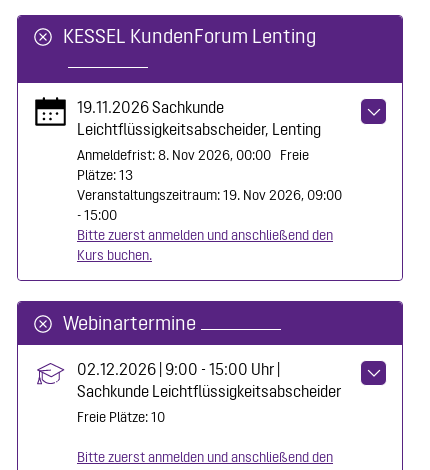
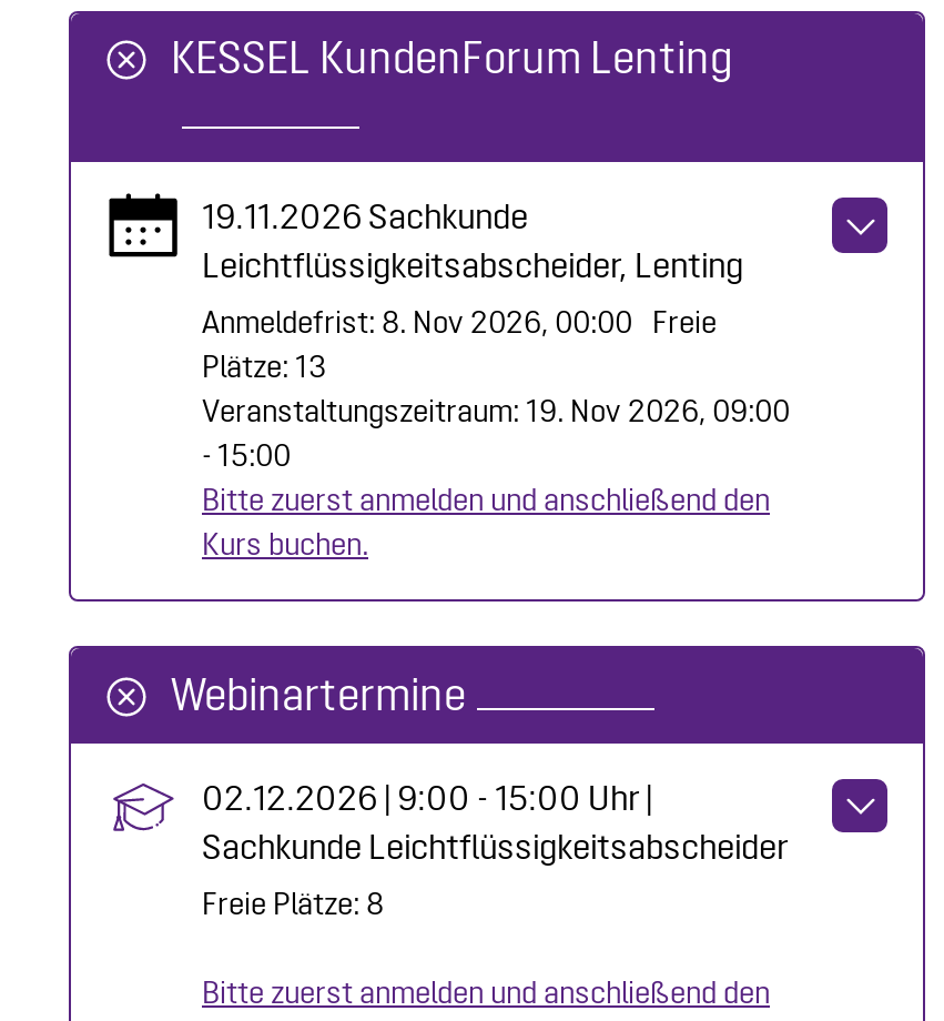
- Freie Plätze: 10
+ Freie Plätze: 8
